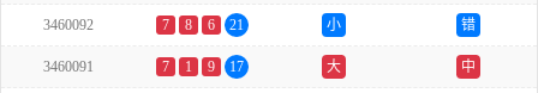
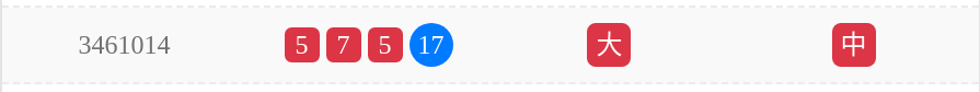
- 3460092
+ 3461014
+ 5

- 8
- 6
- 21
- 小
- 错
- 3460091
- 7
- 1
- 9
+ 5
